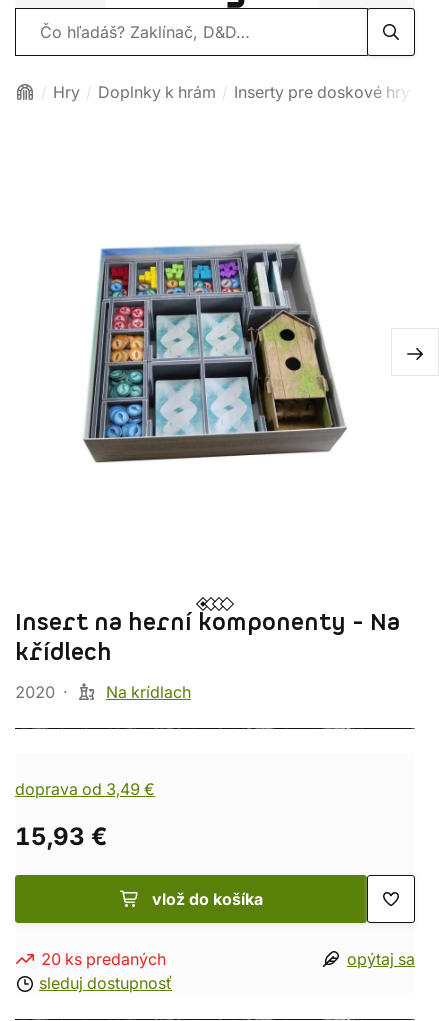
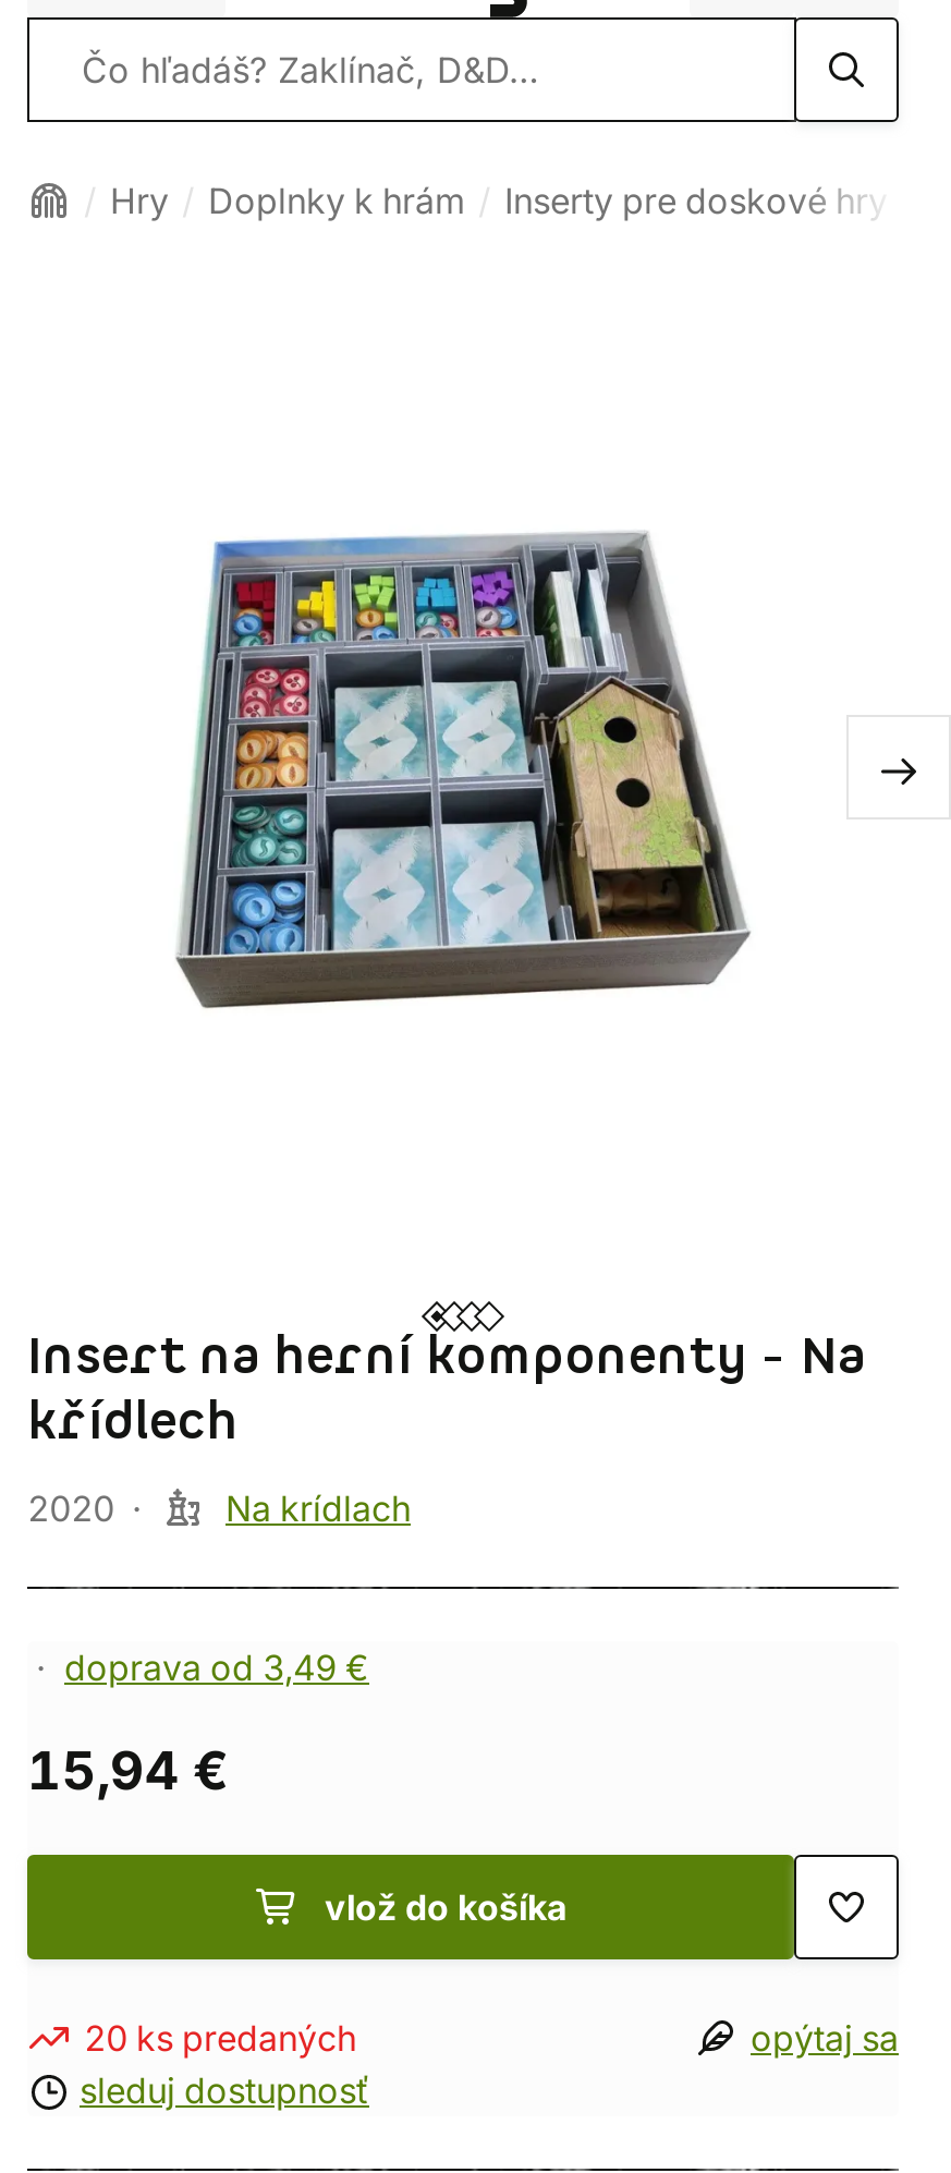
- 15,93 €
+ 15,94 €
